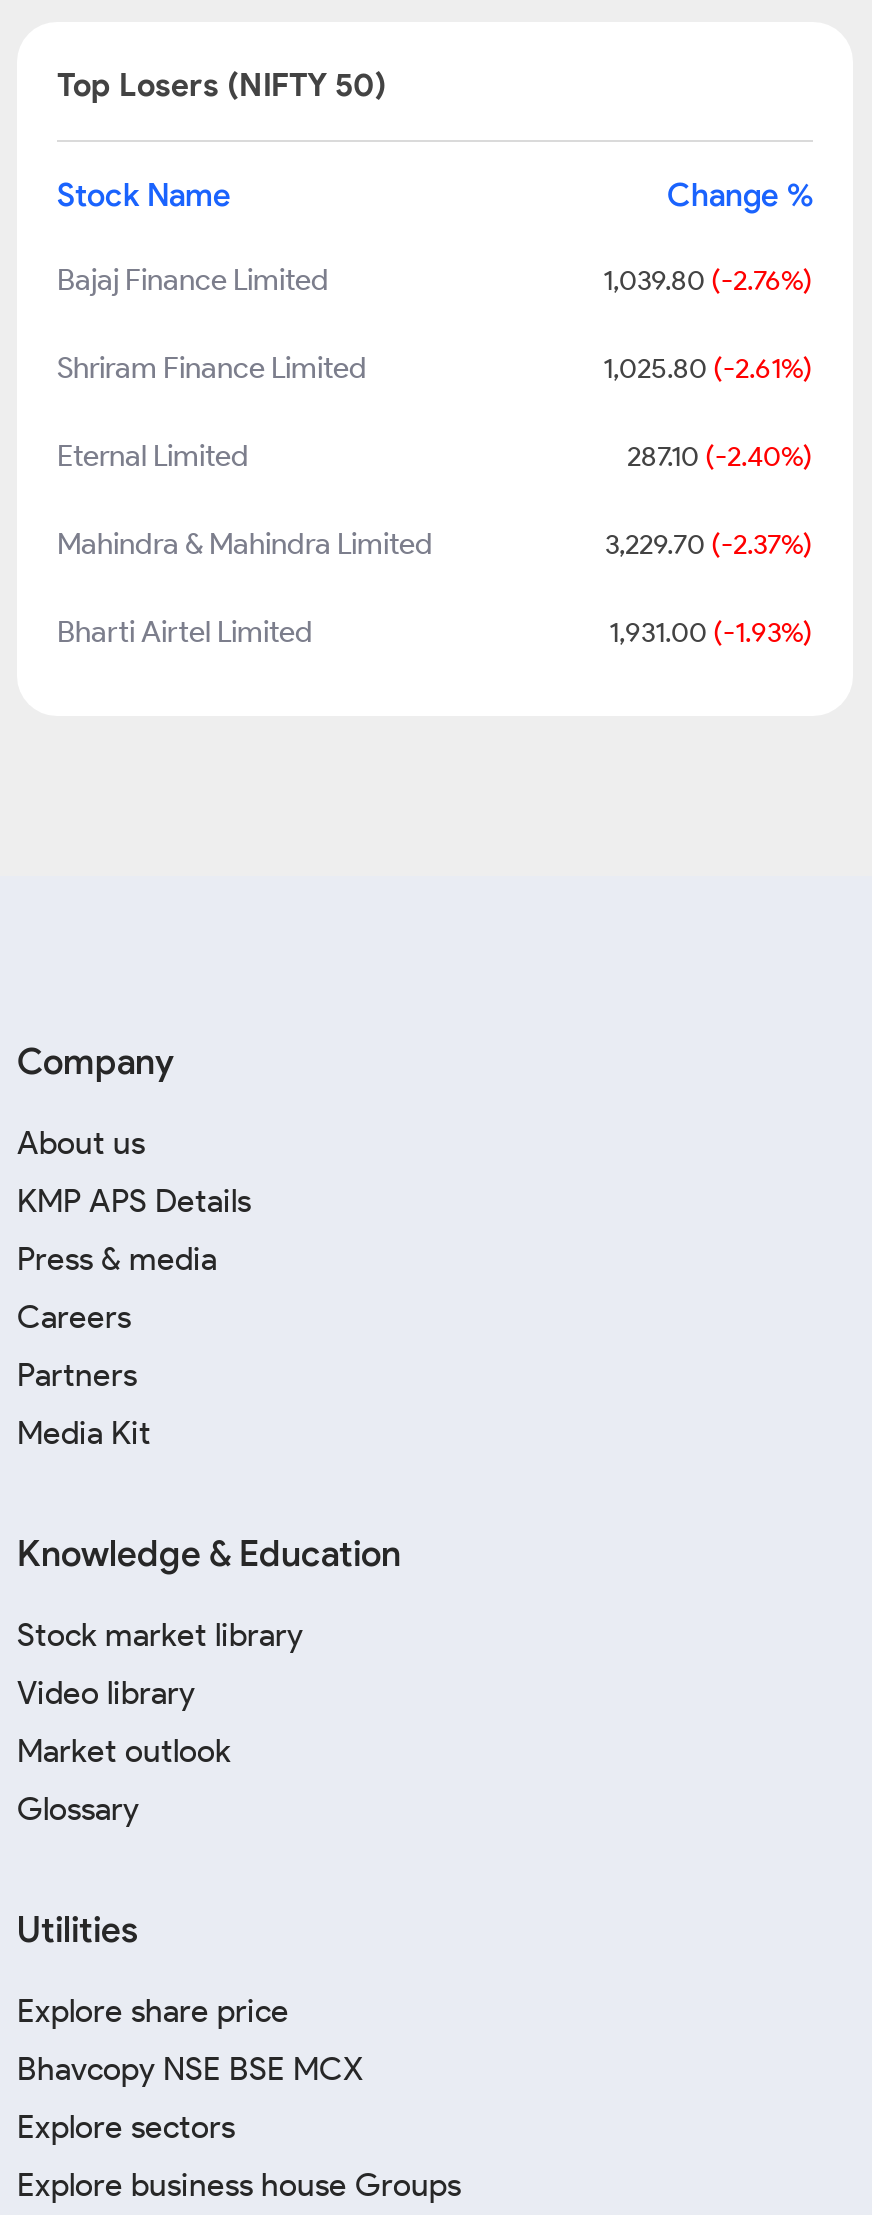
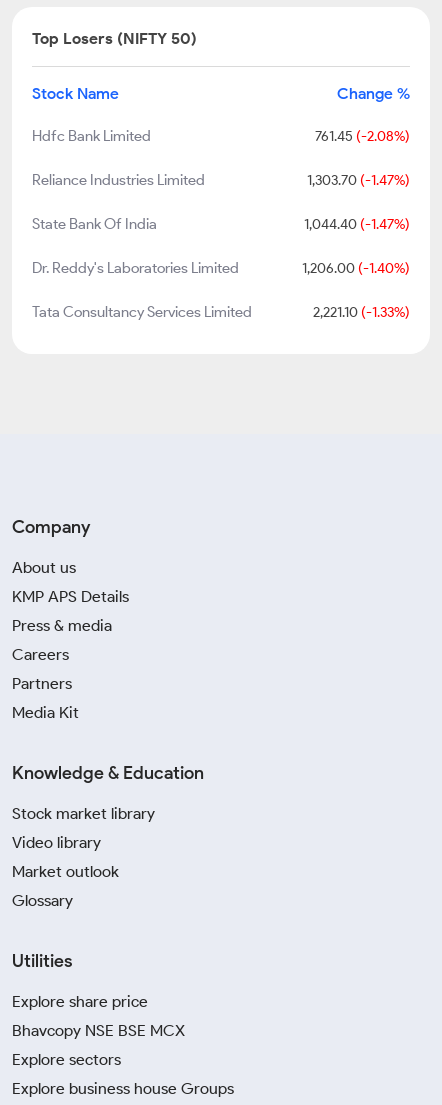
- Bajaj Finance Limited
- 1,039.80 (-2.76%)
+ Hdfc Bank Limited
+ 761.45 (-2.08%)

- Shriram Finance Limited
- 1,025.80 (-2.61%)
+ Reliance Industries Limited
+ 1,303.70 (-1.47%)

- Eternal Limited
- 287.10 (-2.40%)
+ State Bank Of India
+ 1,044.40 (-1.47%)

- Mahindra & Mahindra Limited
- 3,229.70 (-2.37%)
+ Dr. Reddy's Laboratories Limited
+ 1,206.00 (-1.40%)

- Bharti Airtel Limited
- 1,931.00 (-1.93%)
+ Tata Consultancy Services Limited
+ 2,221.10 (-1.33%)
